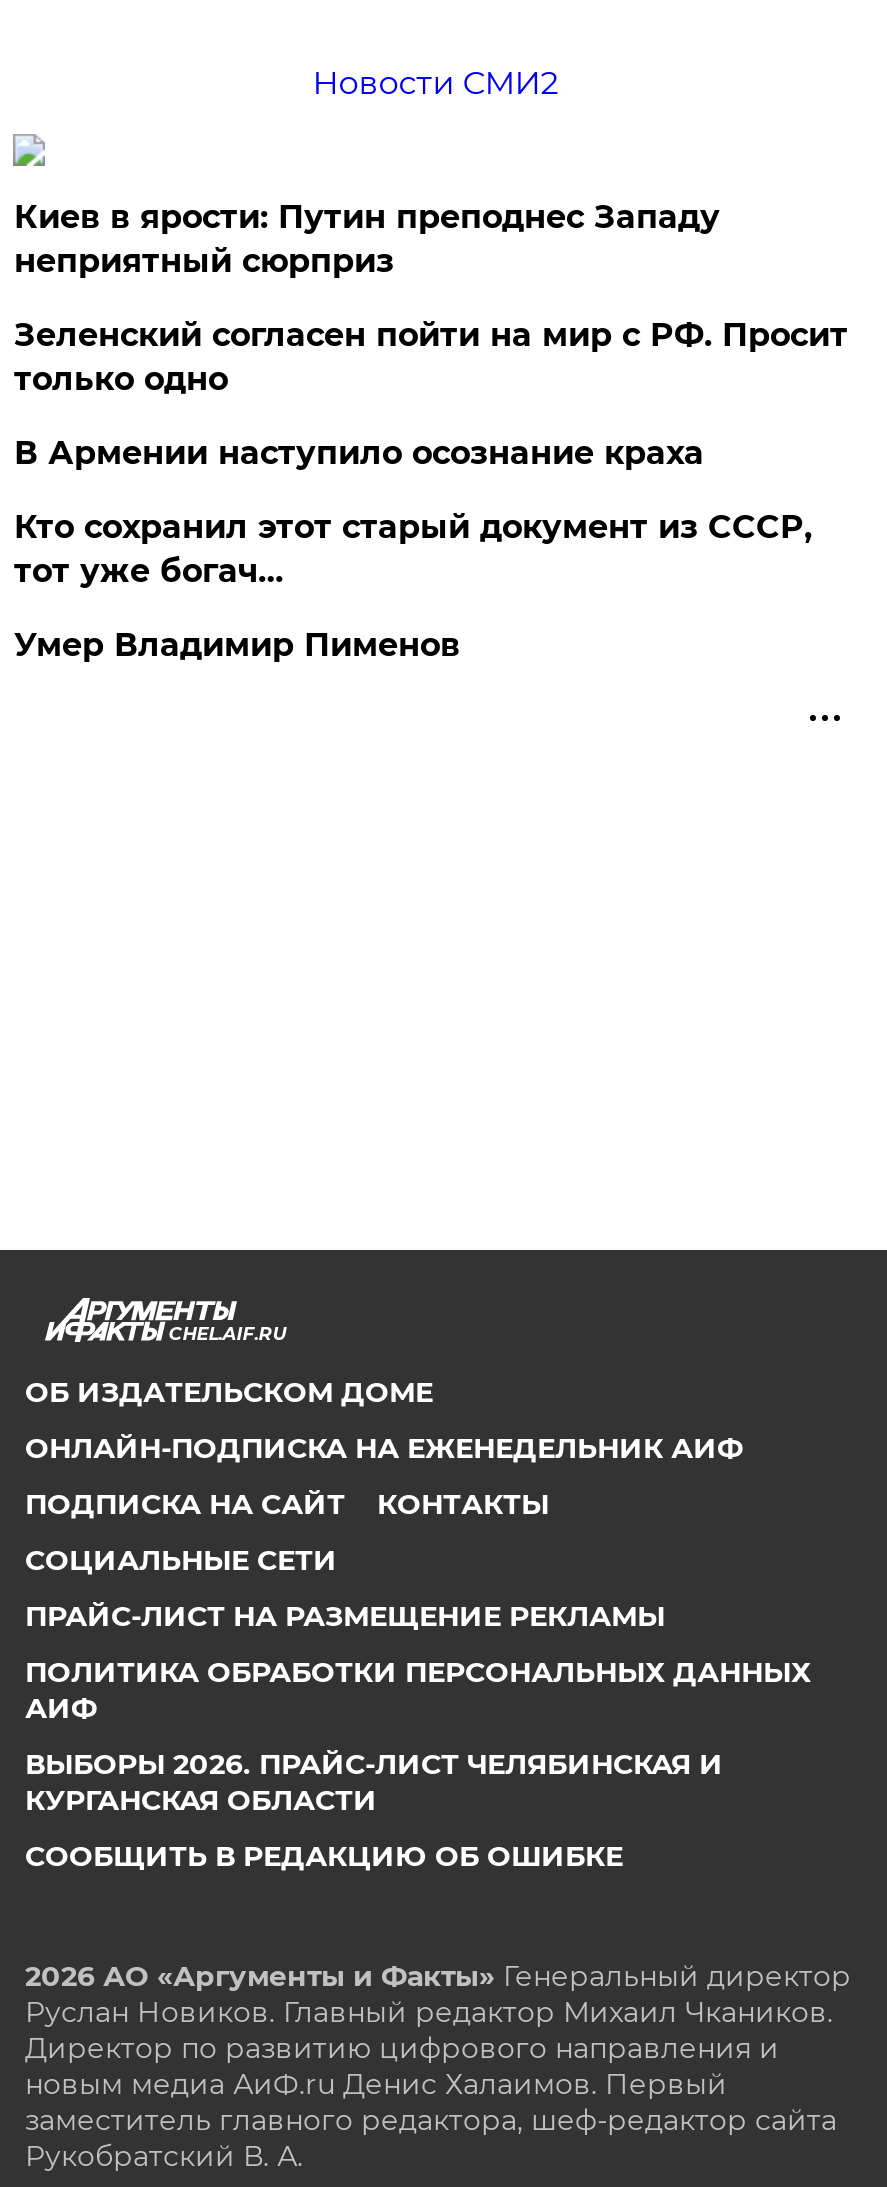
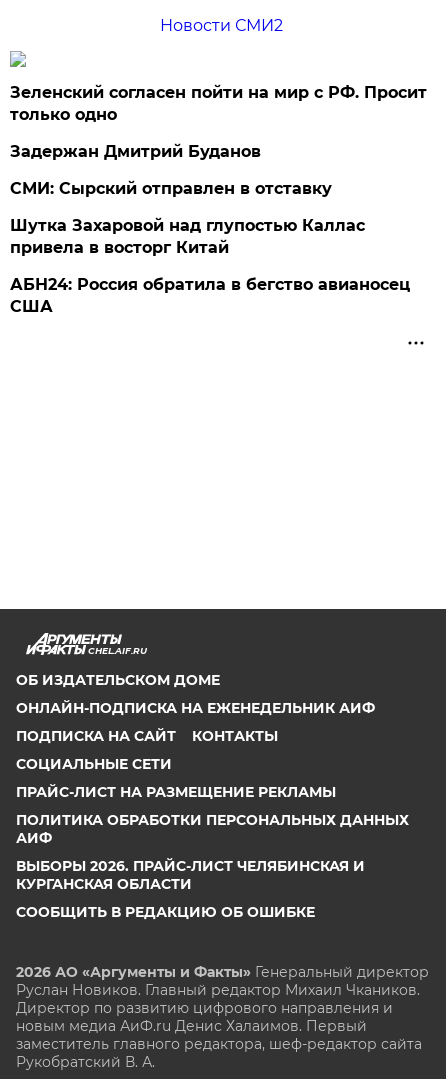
- Киев в ярости: Путин преподнес Западу
- неприятный сюрприз

moved up: Зеленский согласен пойти на мир с РФ. Просит | только одно

- В Армении наступило осознание краха
- Кто сохранил этот старый документ из СССР,
- тот уже богач…
- Умер Владимир Пименов
+ Задержан Дмитрий Буданов
+ СМИ: Сырский отправлен в отставку
+ Шутка Захаровой над глупостью Каллас
+ привела в восторг Китай
+ АБН24: Россия обратила в бегство авианосец
+ США
